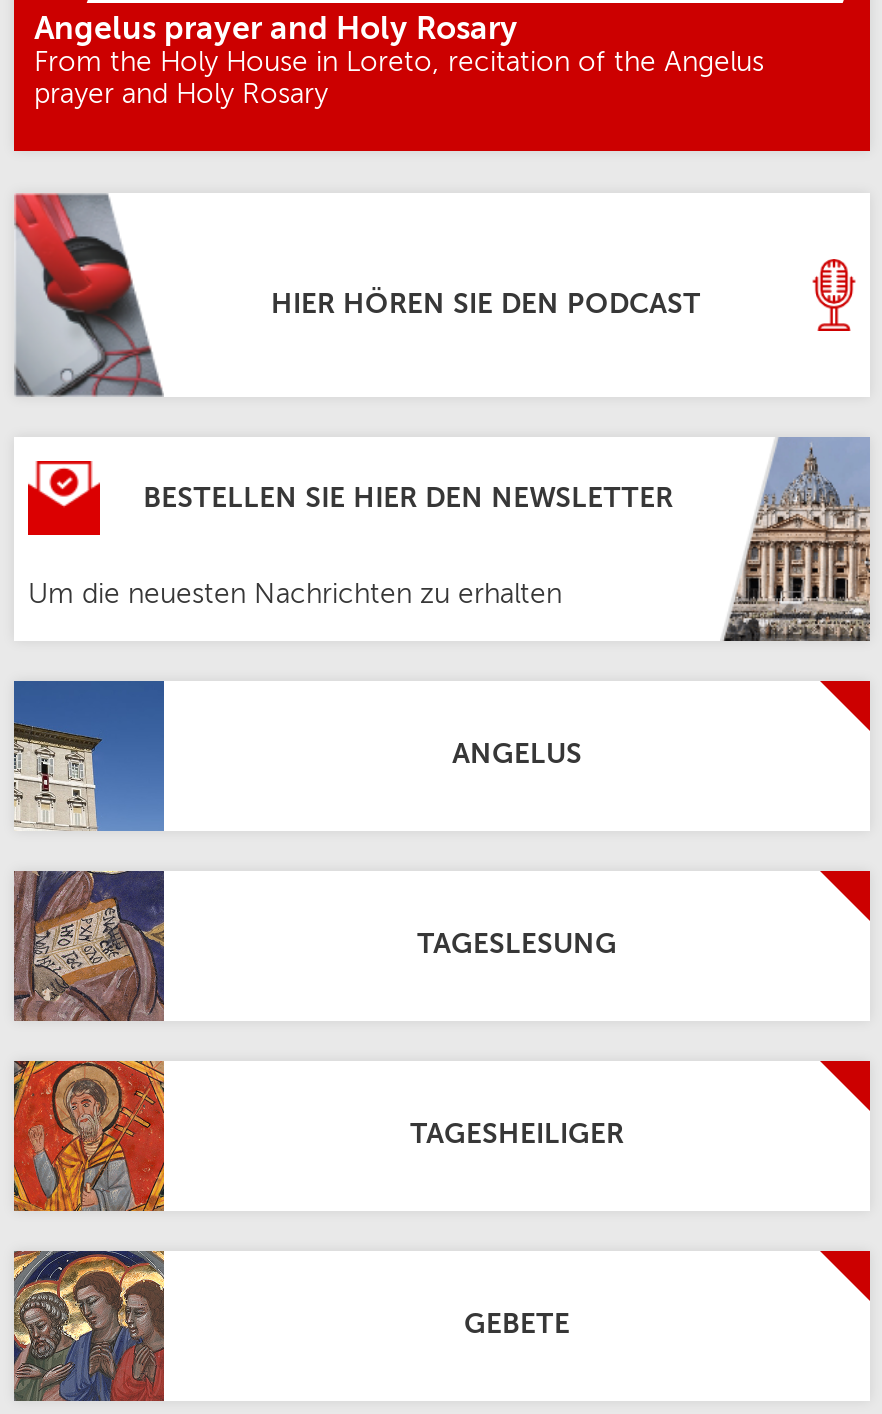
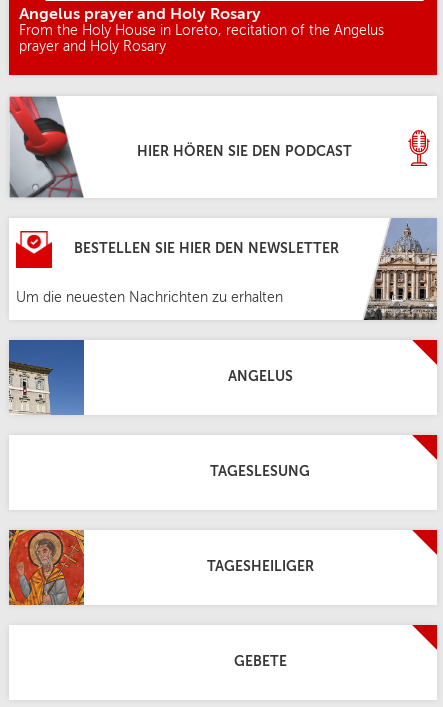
- [image]

- [image]
